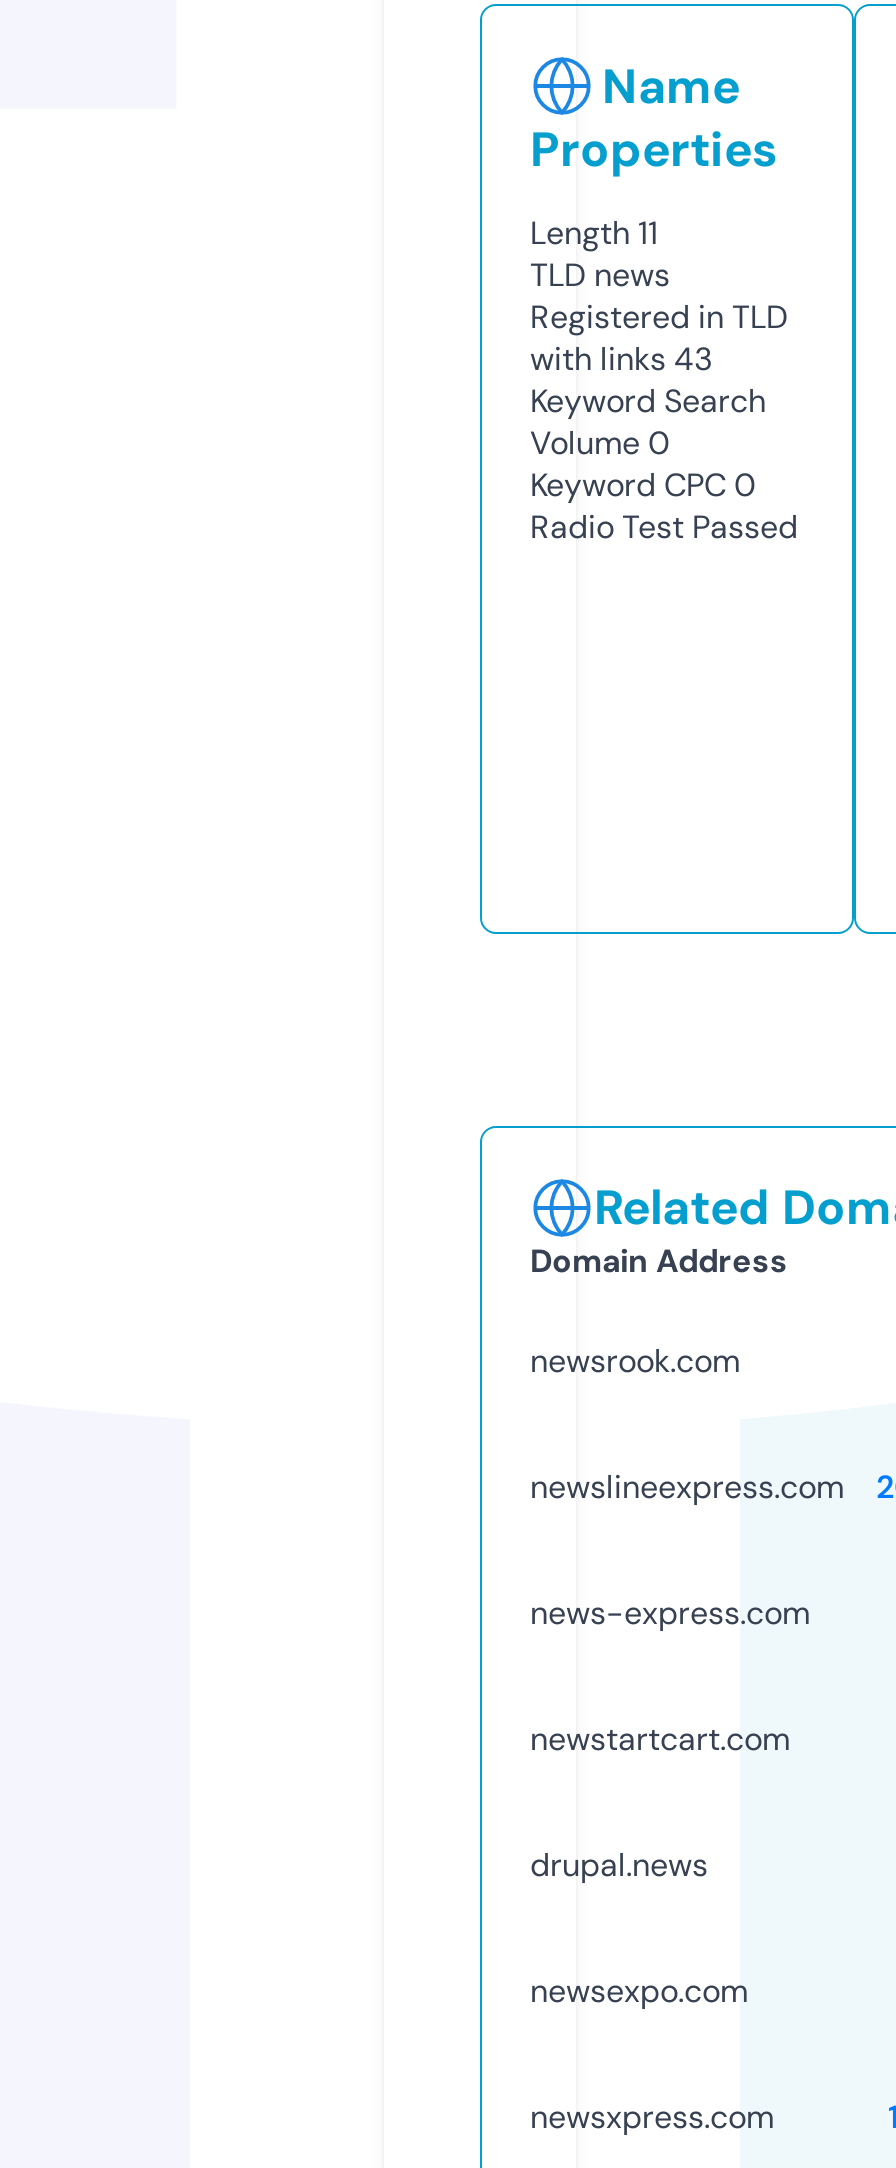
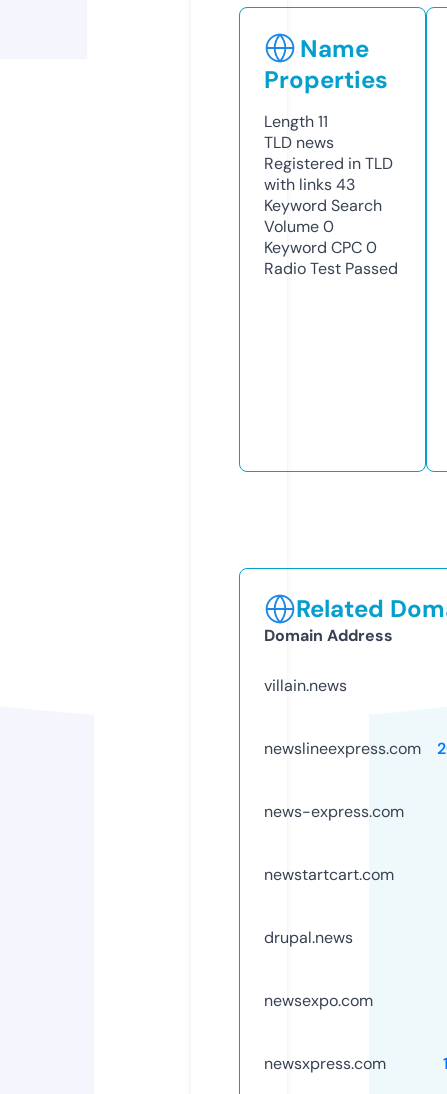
- newsrook.com
+ villain.news
